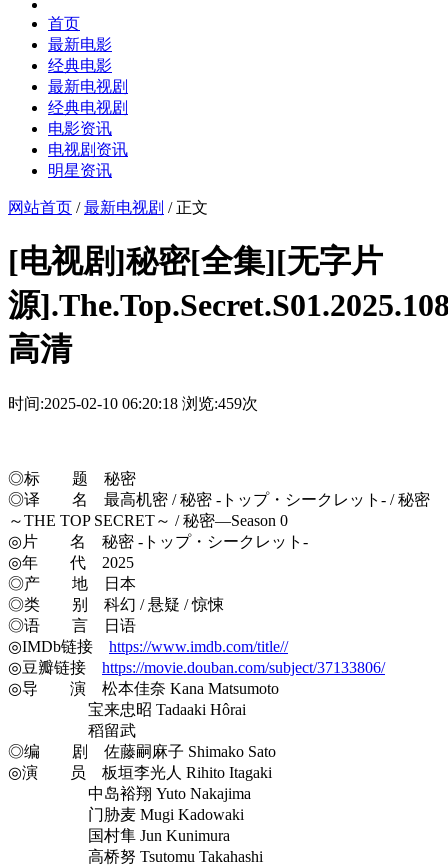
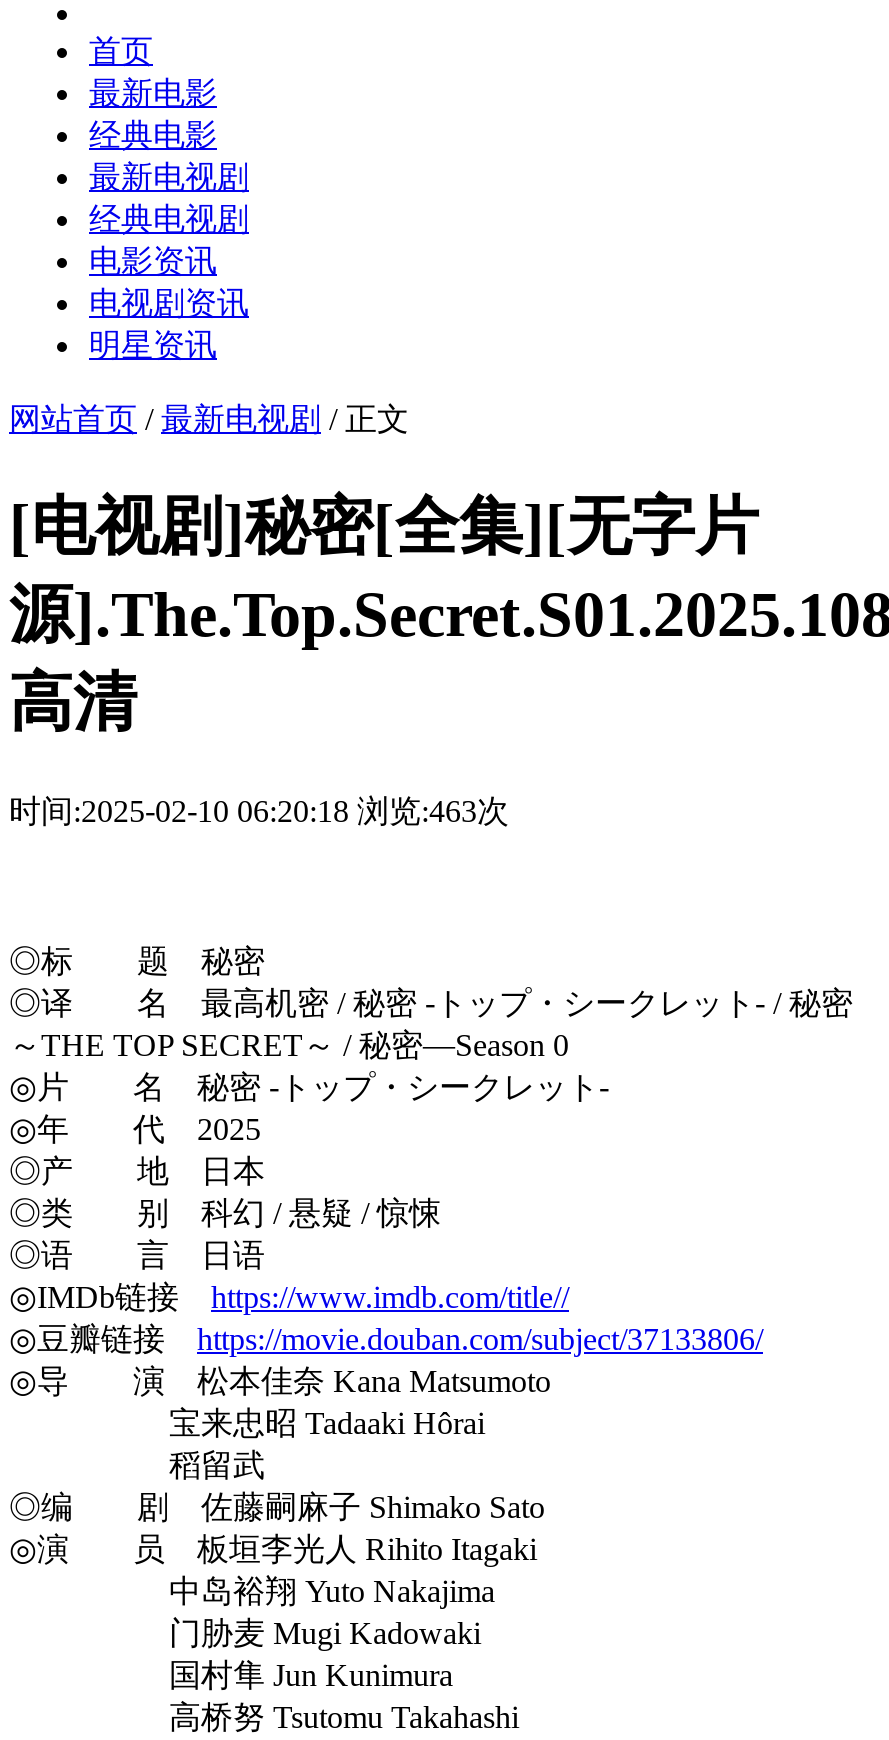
- 时间:2025-02-10 06:20:18 浏览:459次
+ 时间:2025-02-10 06:20:18 浏览:463次
